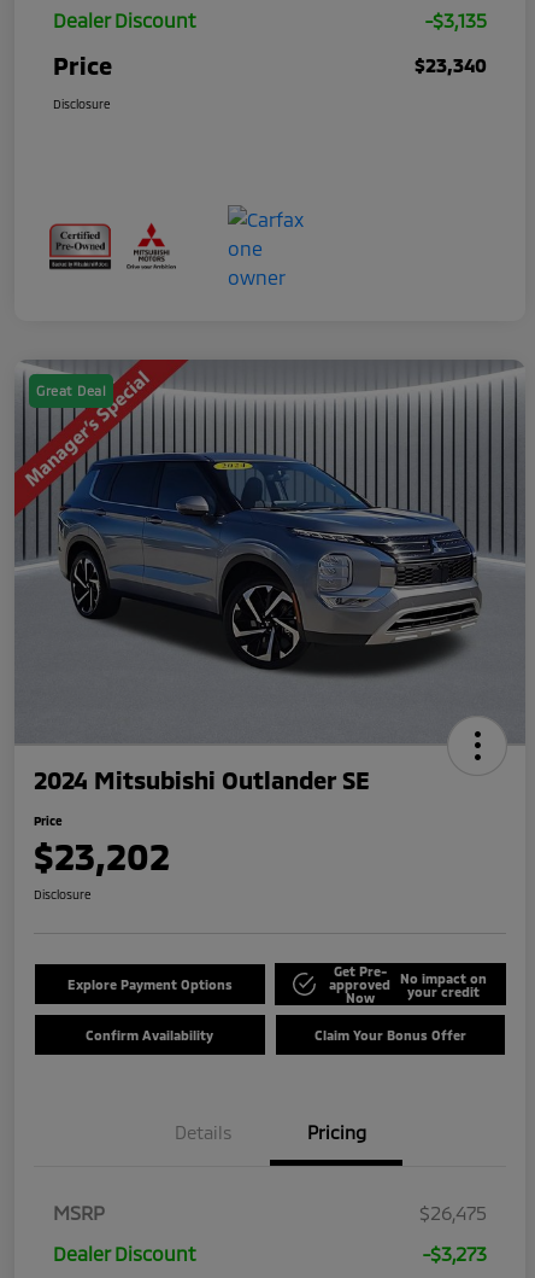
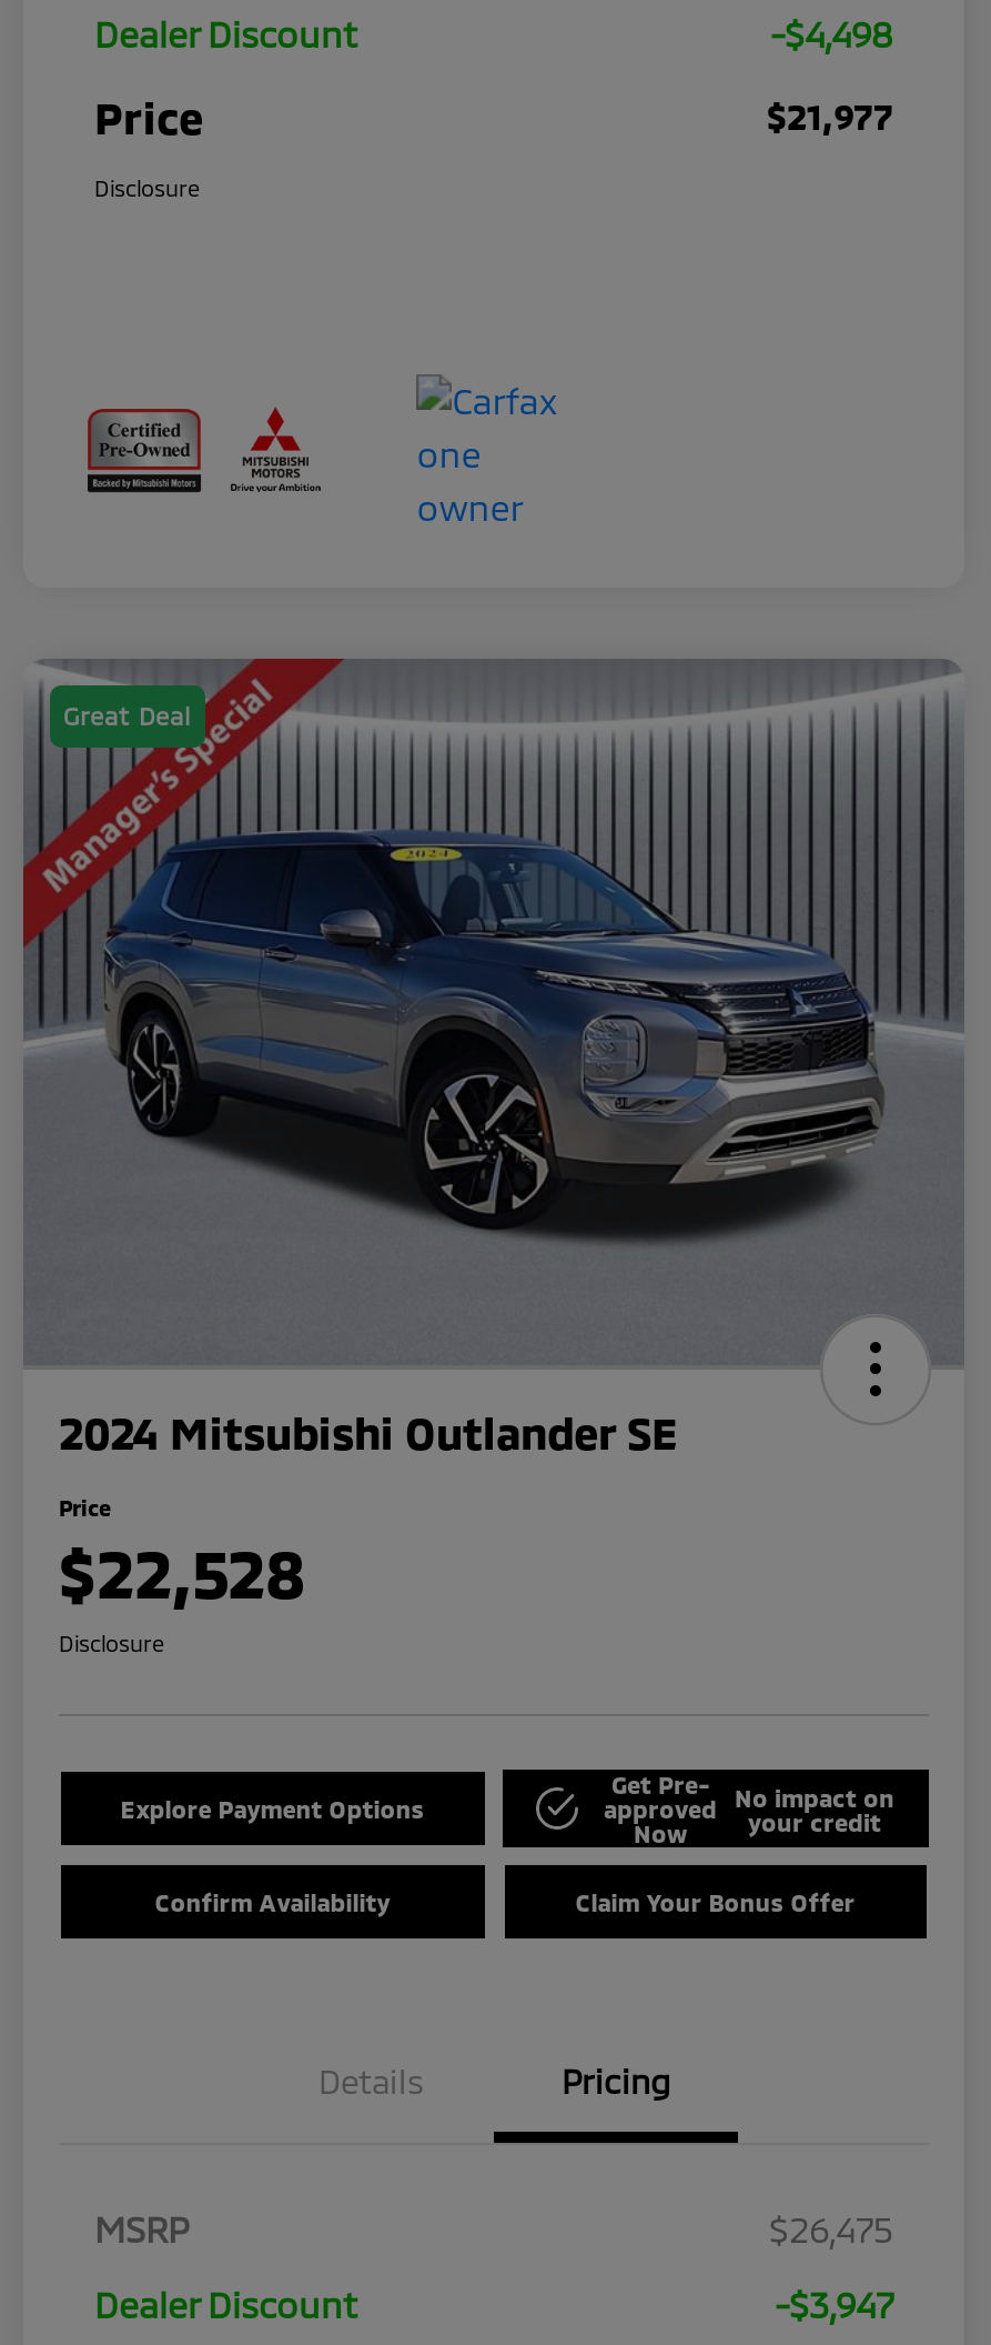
- -$3,135
+ -$4,498

- $23,340
+ $21,977

- $23,202
+ $22,528

- -$3,273
+ -$3,947
